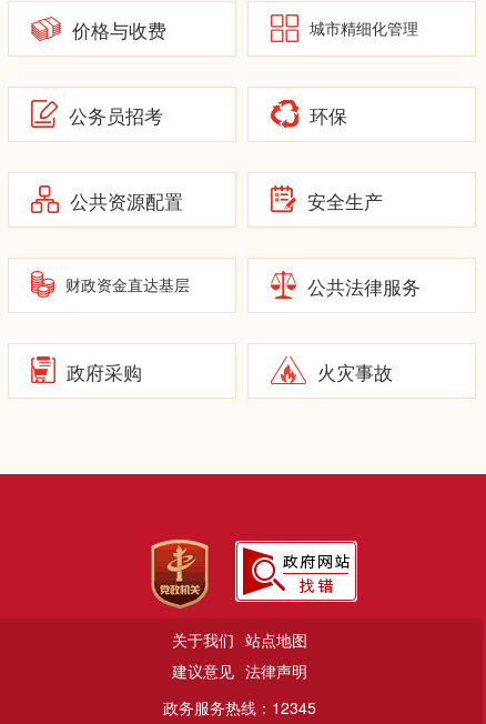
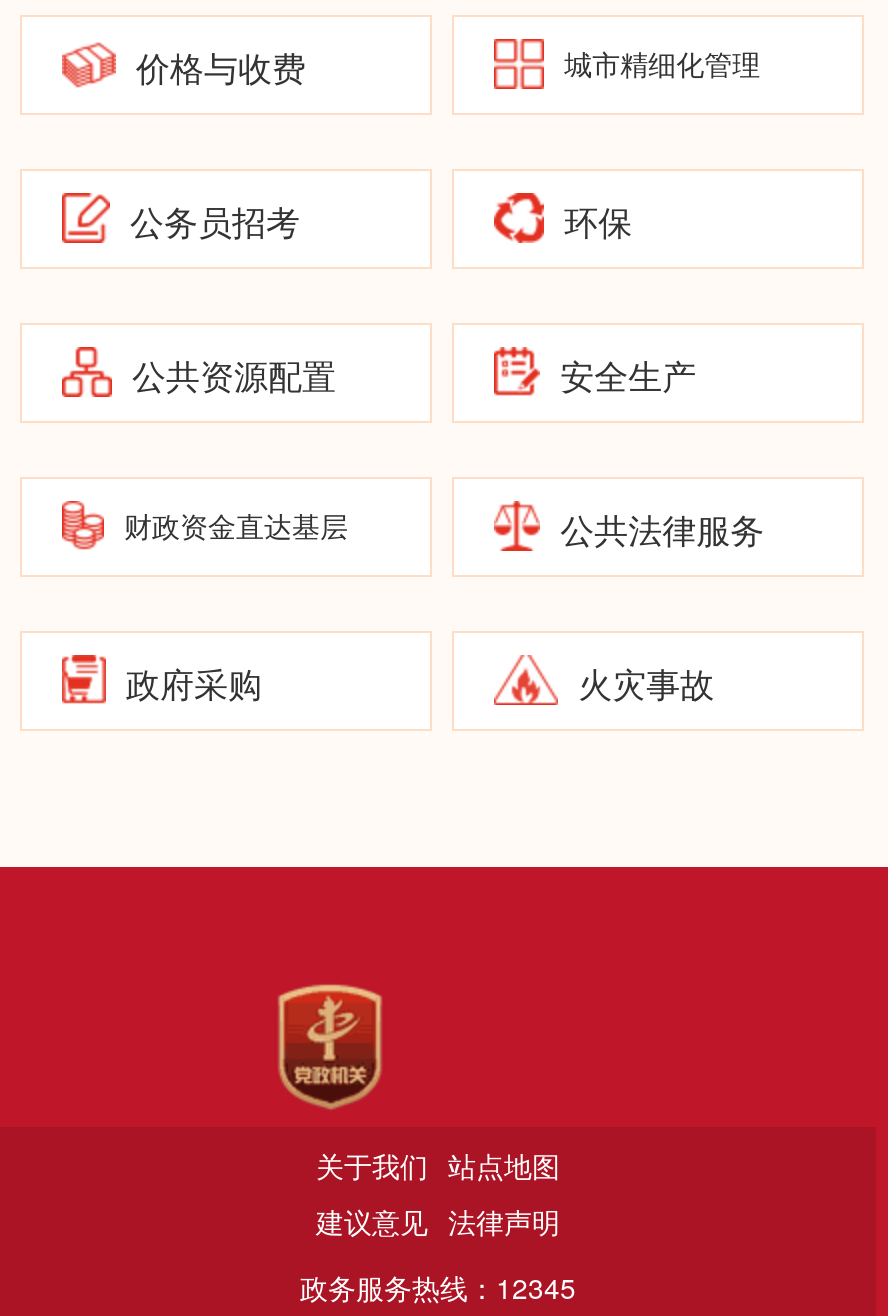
- [image]
